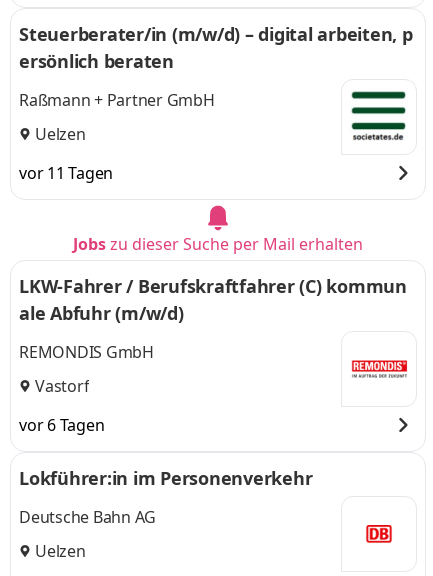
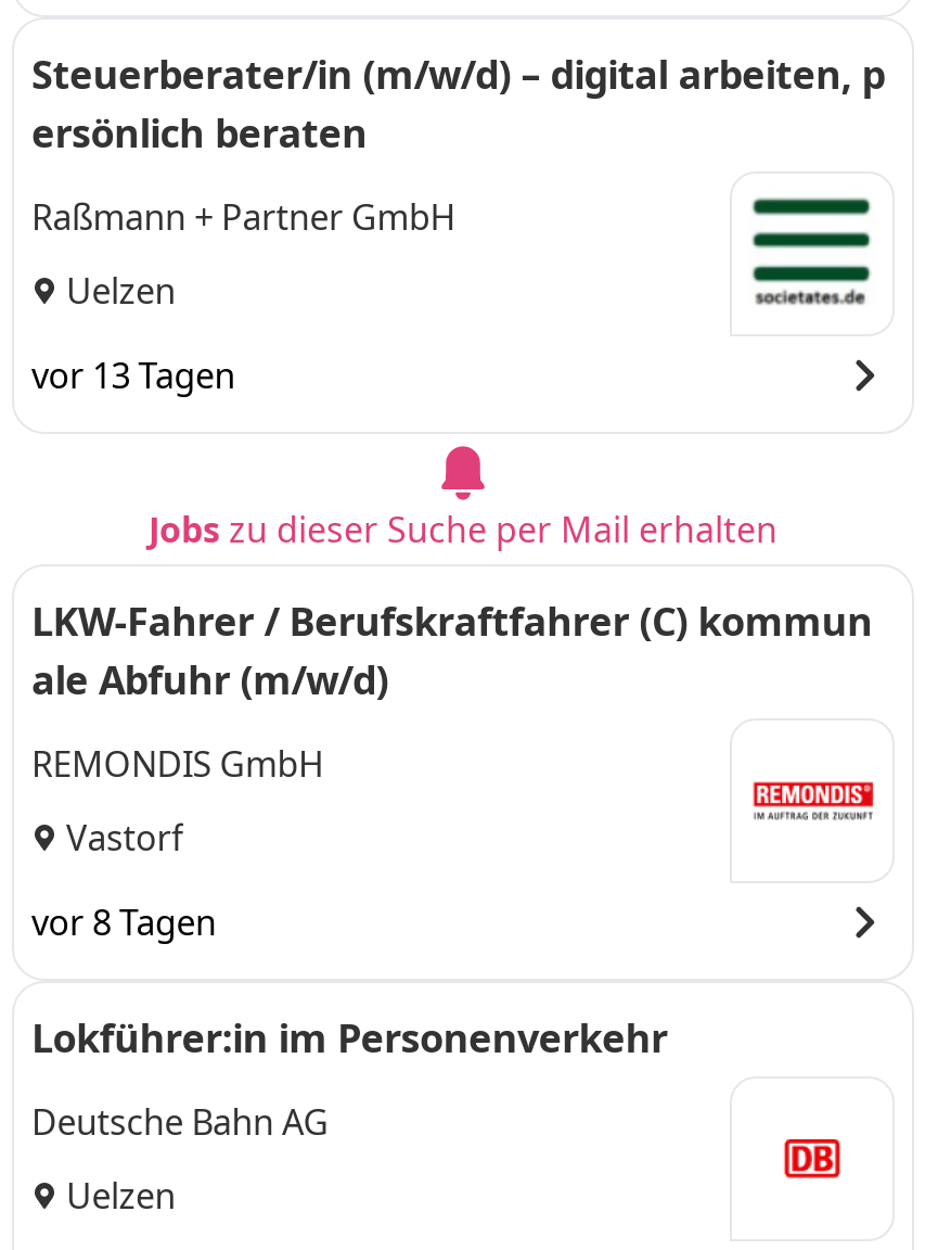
- vor 11 Tagen
+ vor 13 Tagen

- vor 6 Tagen
+ vor 8 Tagen
